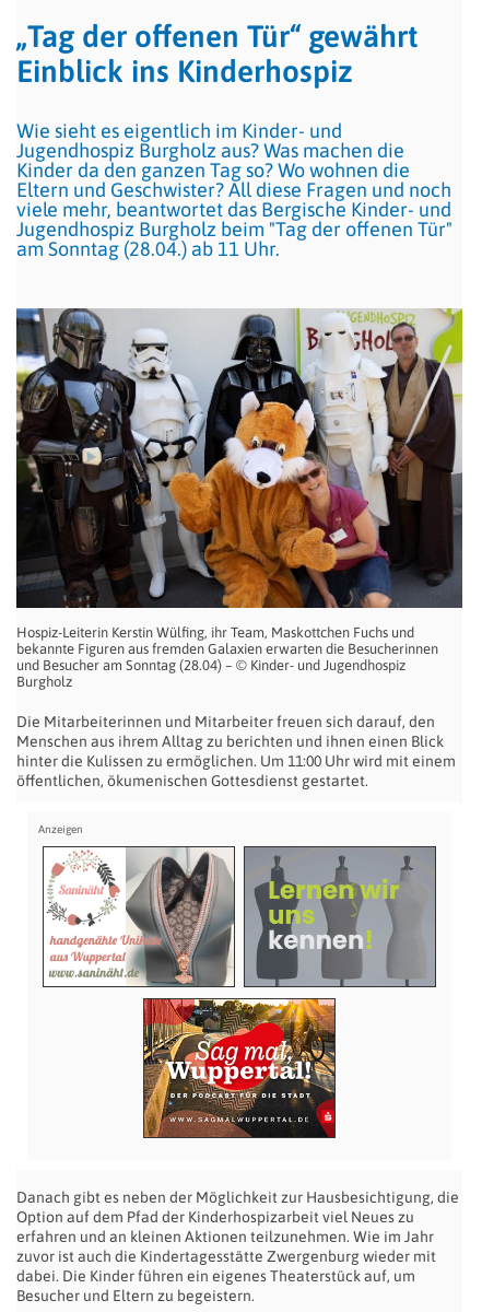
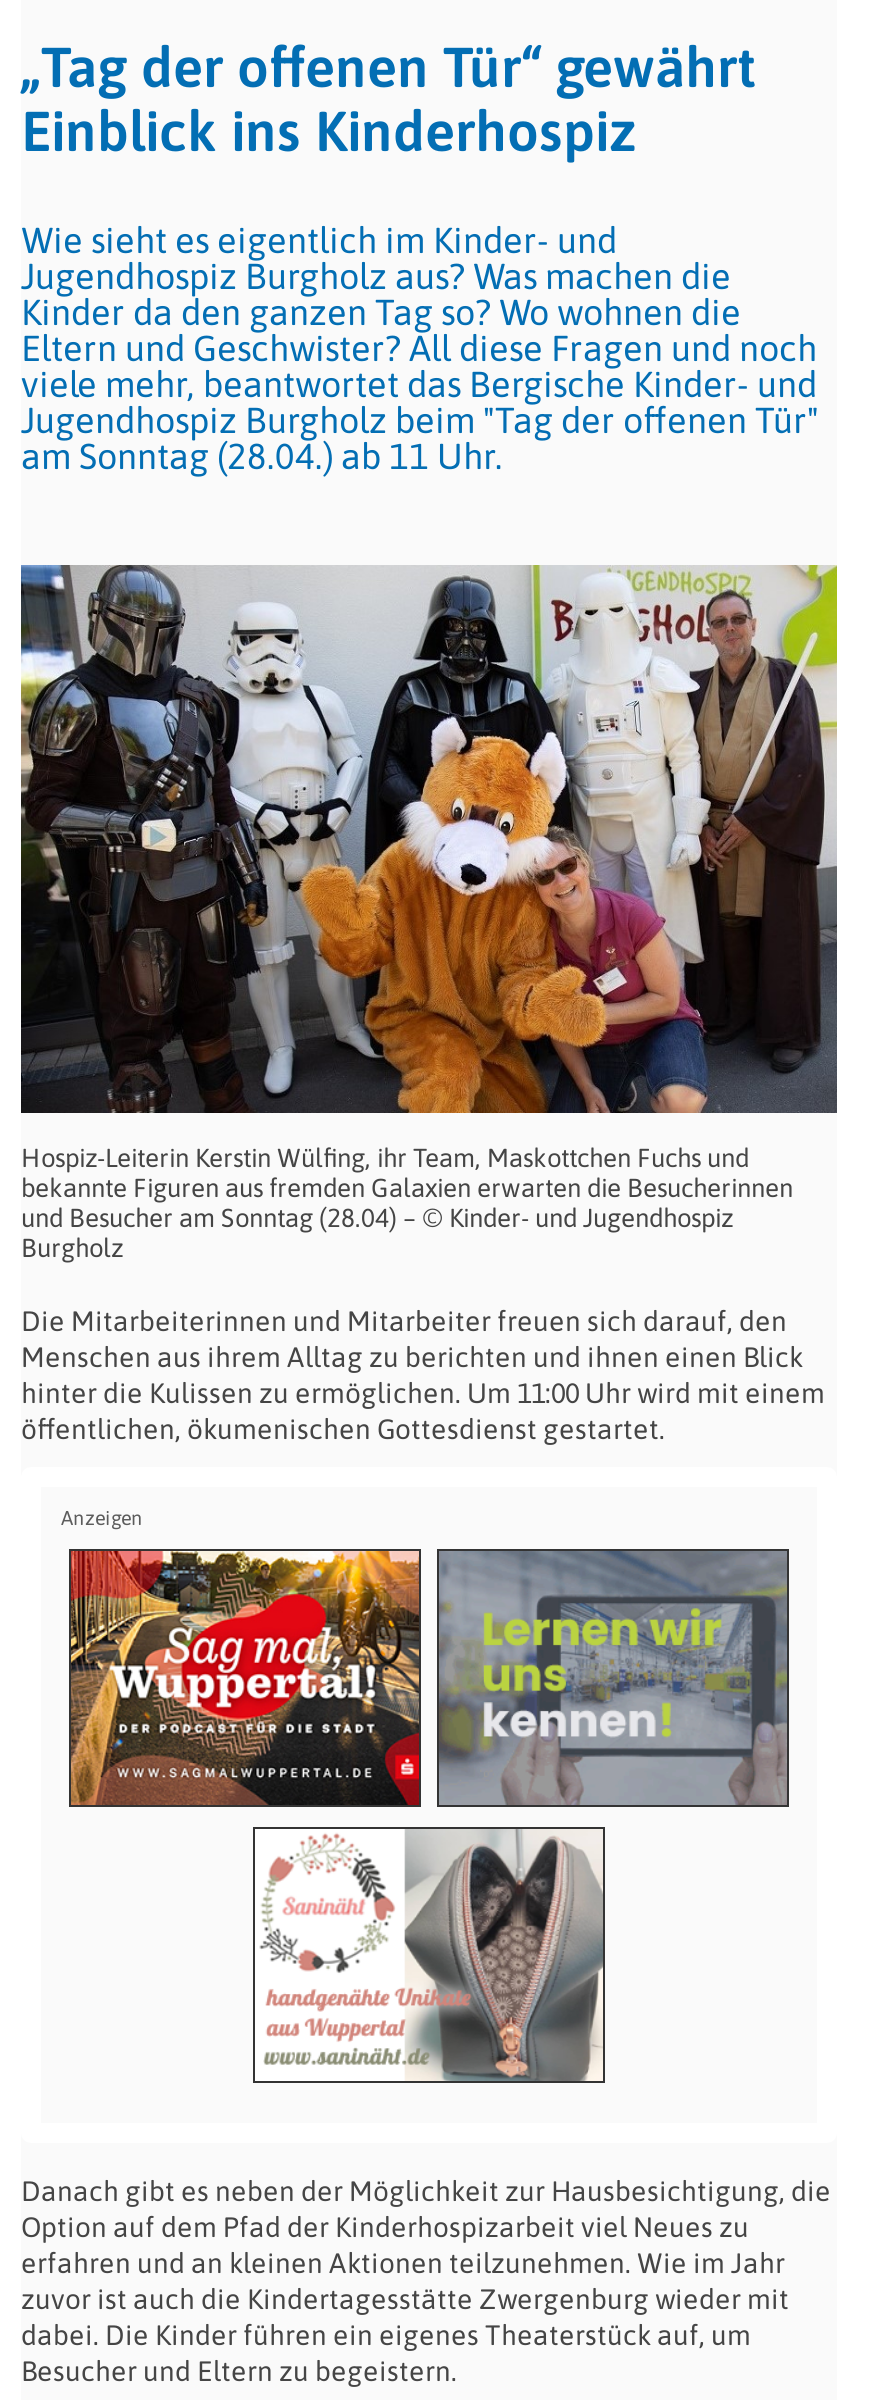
moved down: [image]

- [image]
+ [image]

moved up: [image]
